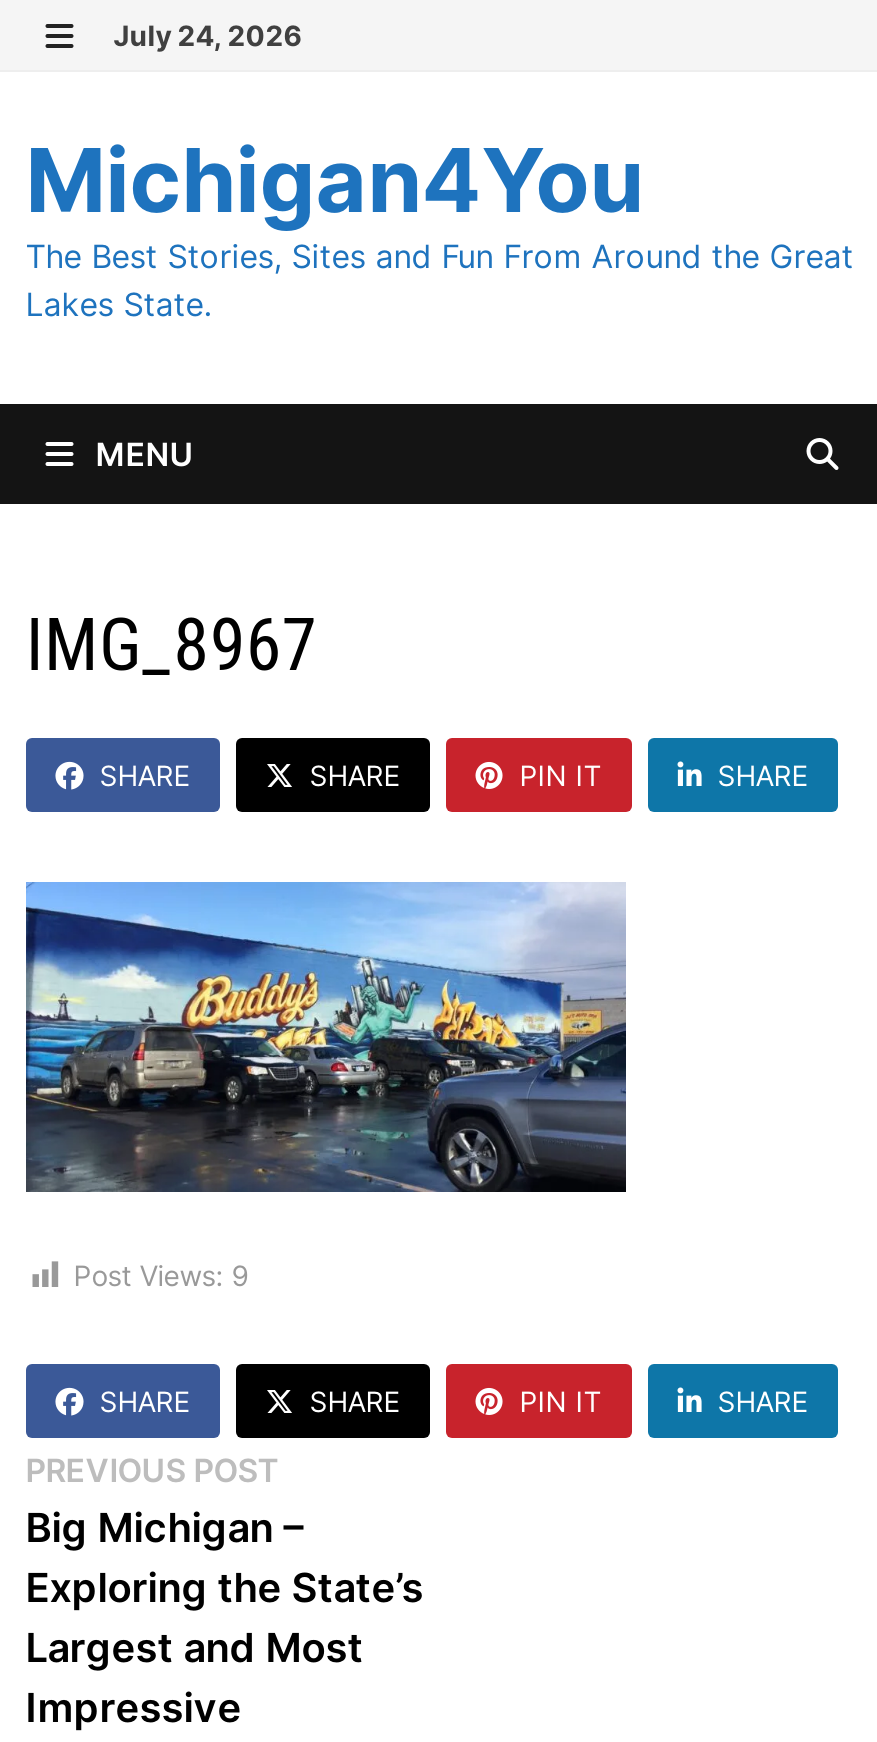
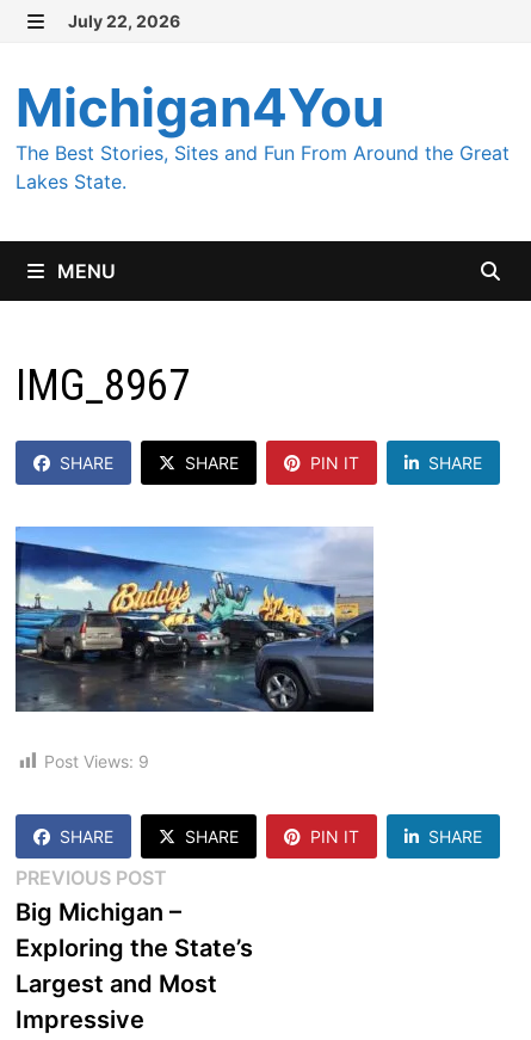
- July 24, 2026
+ July 22, 2026
